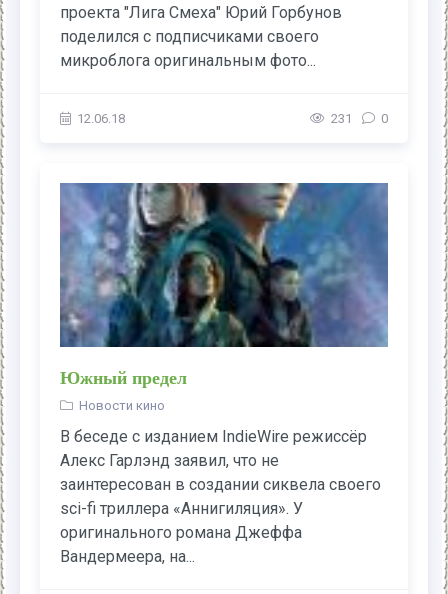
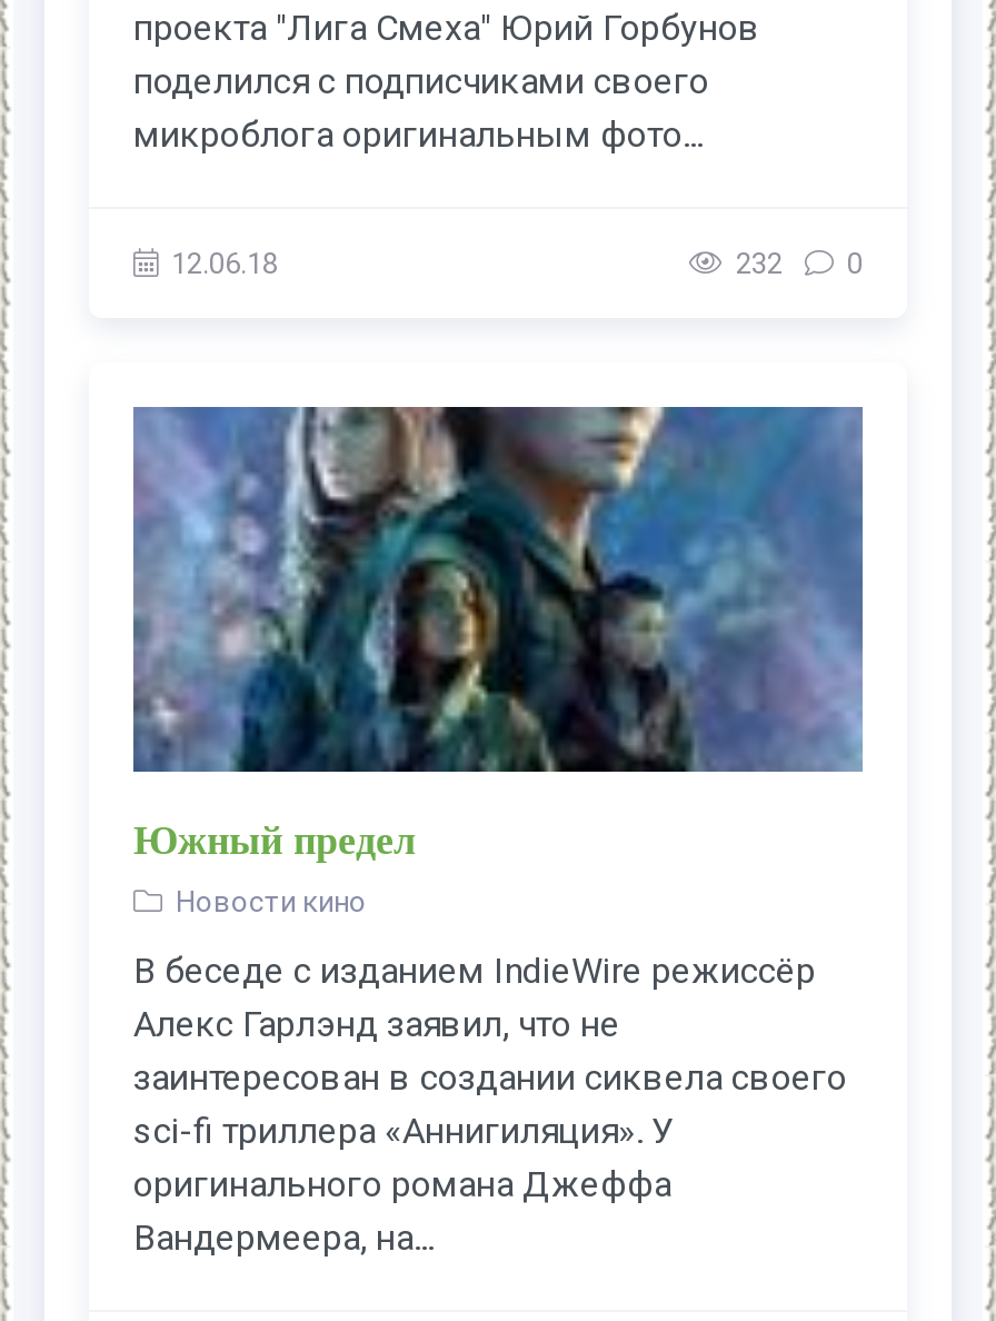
- 231 0
+ 232 0
